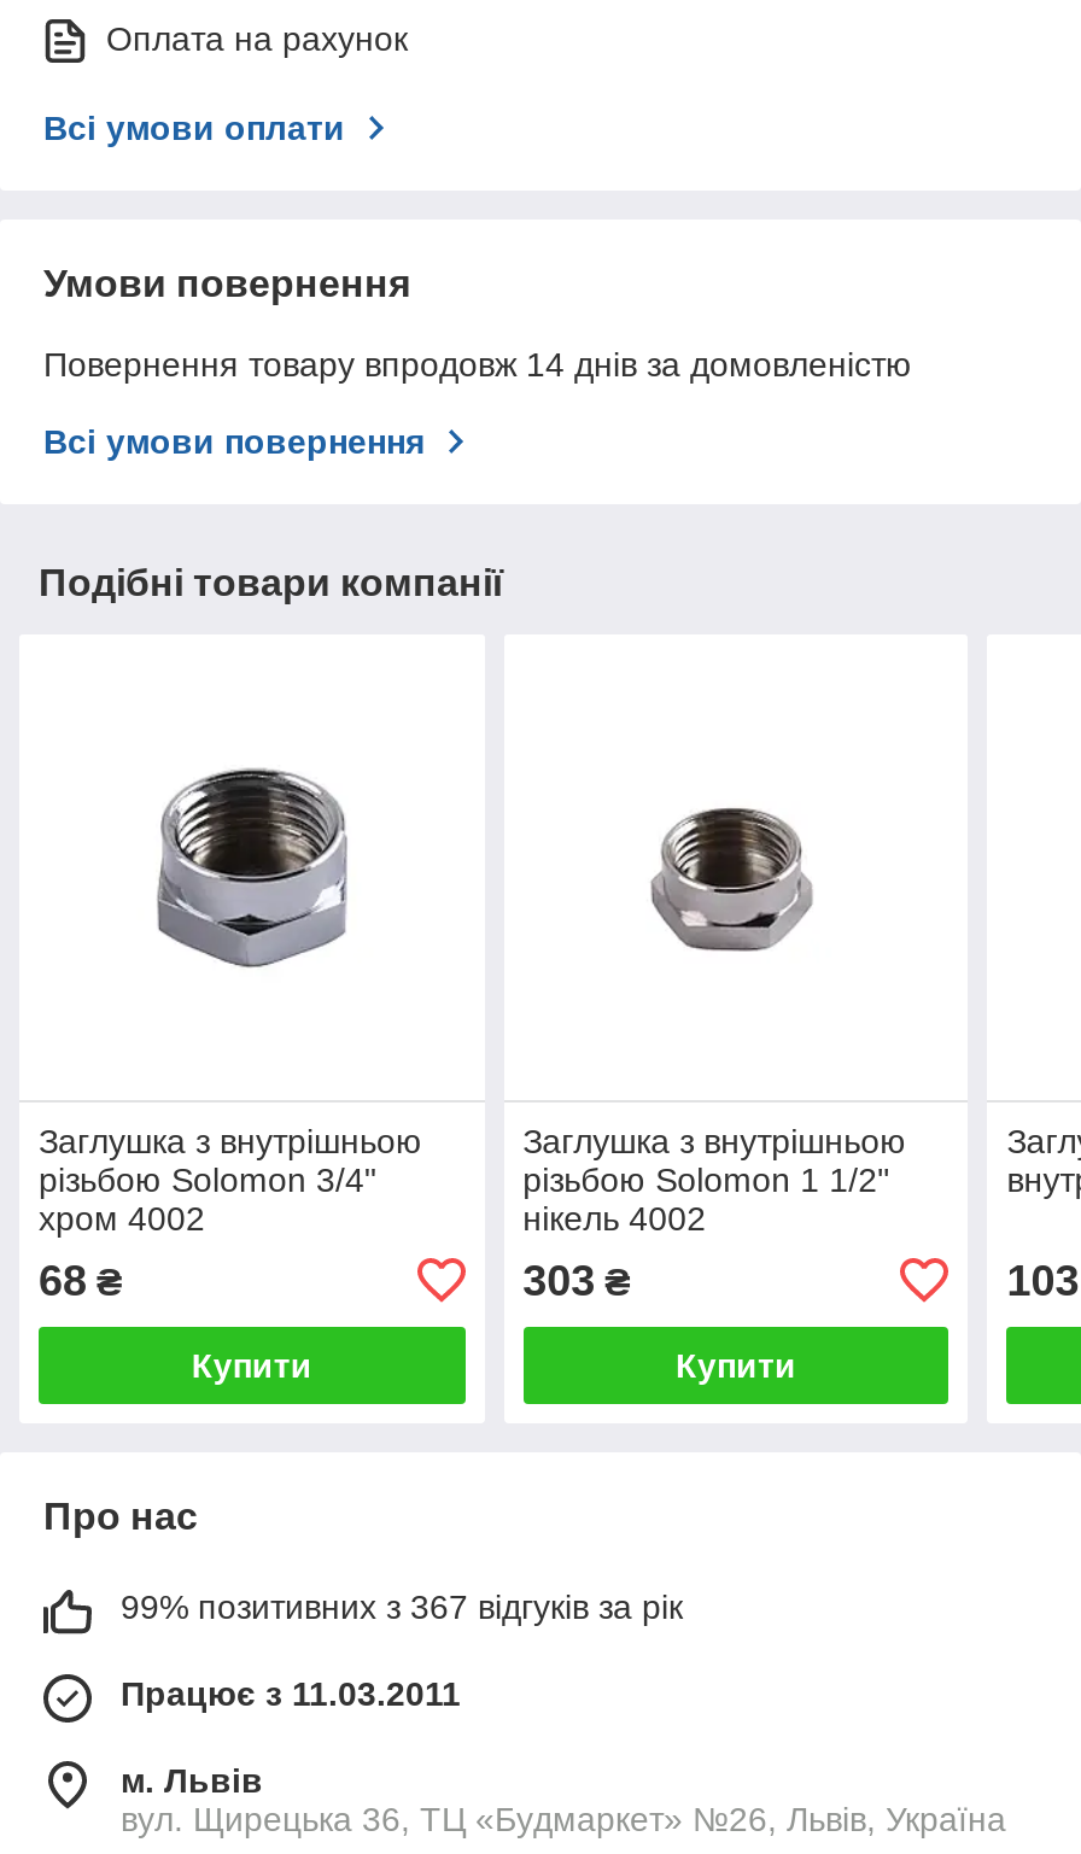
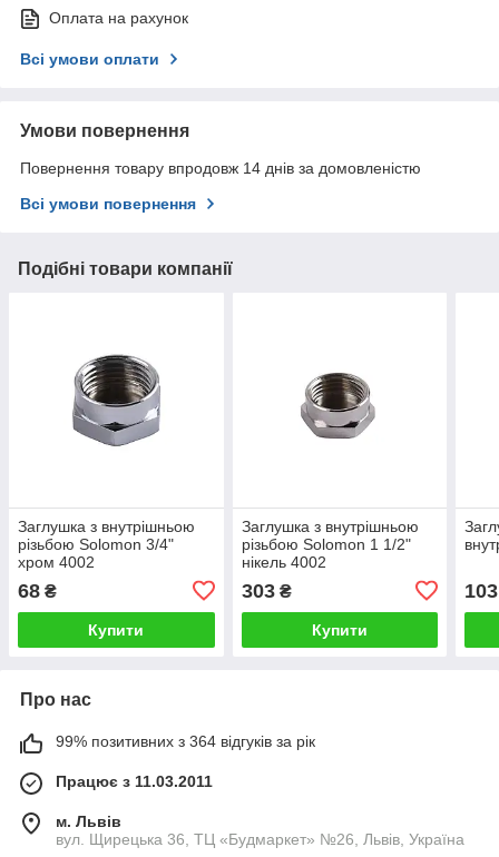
- 99% позитивних з 367 відгуків за рік
+ 99% позитивних з 364 відгуків за рік
